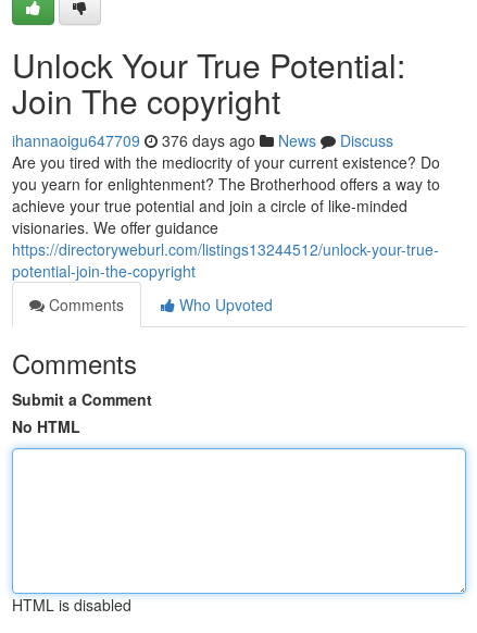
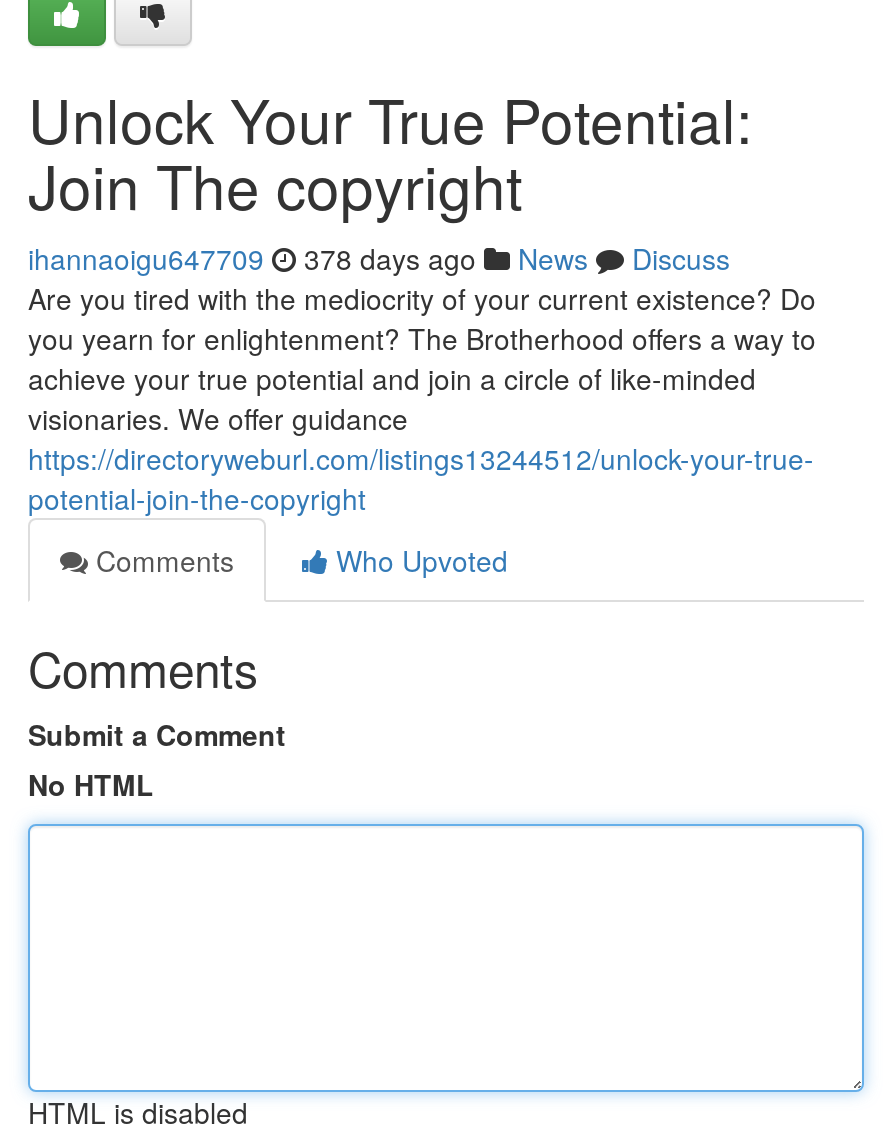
- ihannaoigu647709 376 days ago News Discuss
+ ihannaoigu647709 378 days ago News Discuss
